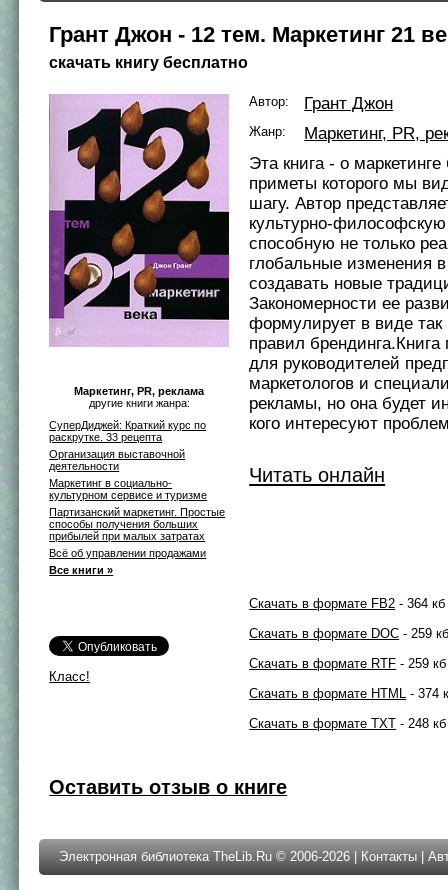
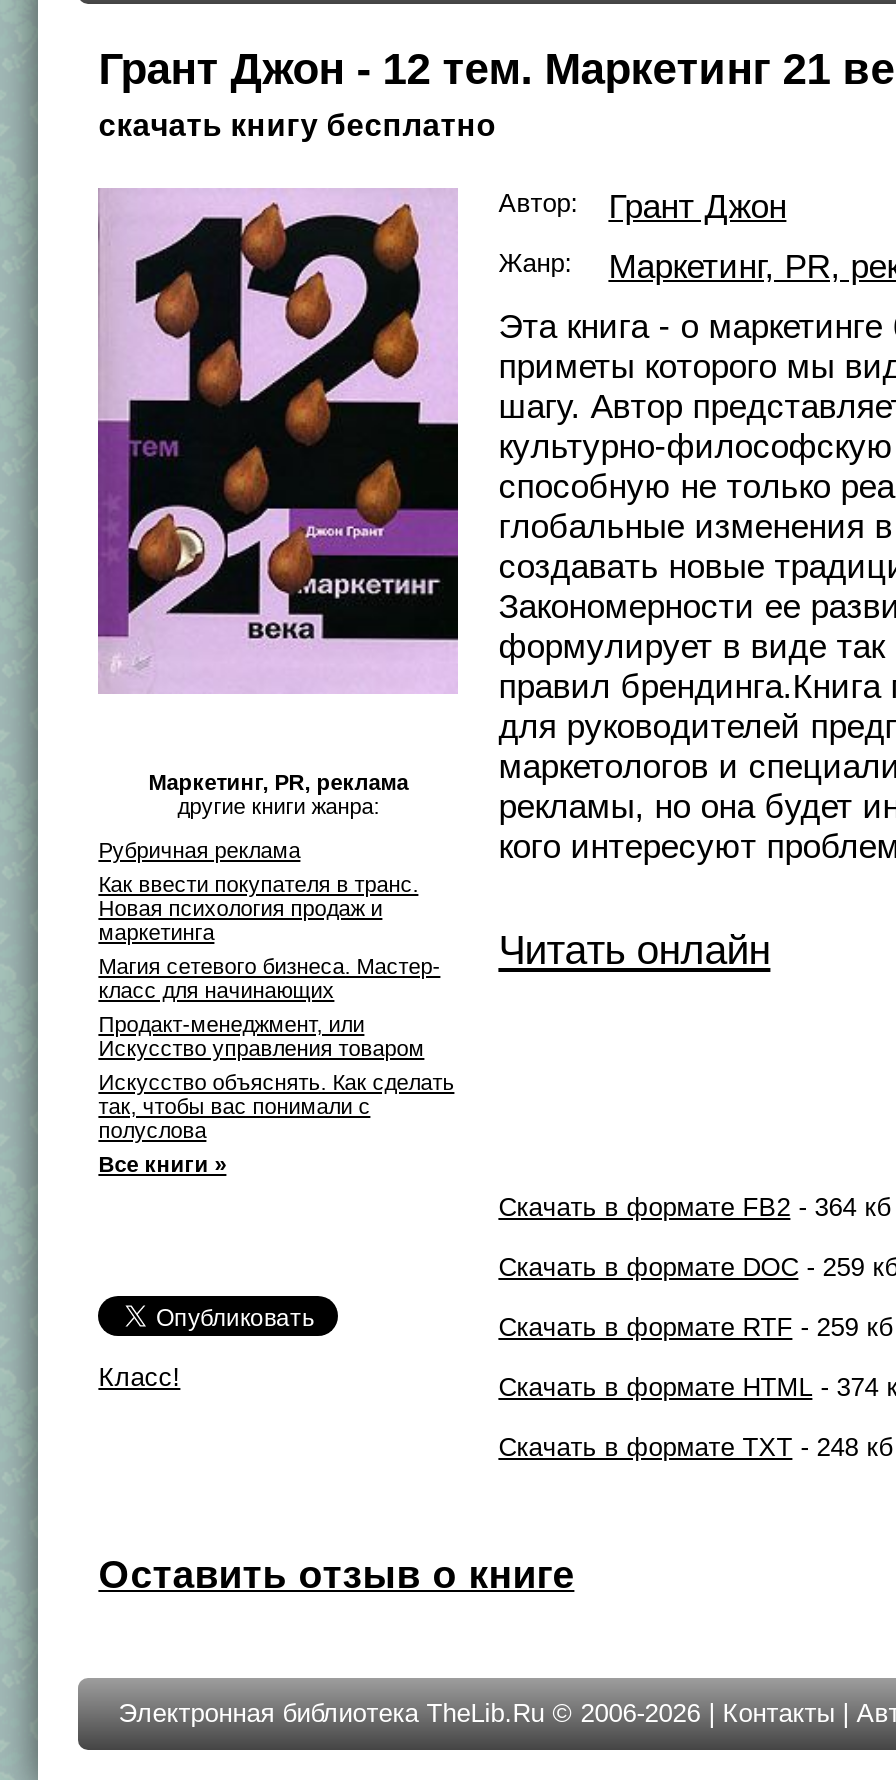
- СуперДиджей: Краткий курс по
- раскрутке. 33 рецепта
- Организация выставочной
- деятельности
- Маркетинг в социально-
- культурном сервисе и туризме
- Партизанский маркетинг. Простые
- способы получения больших
- прибылей при малых затратах
- Всё об управлении продажами
+ Рубричная реклама
+ Как ввести покупателя в транс.
+ Новая психология продаж и
+ маркетинга
+ Магия сетевого бизнеса. Мастер-
+ класс для начинающих
+ Продакт-менеджмент, или
+ Искусство управления товаром
+ Искусство объяснять. Как сделать
+ так, чтобы вас понимали с
+ полуслова
